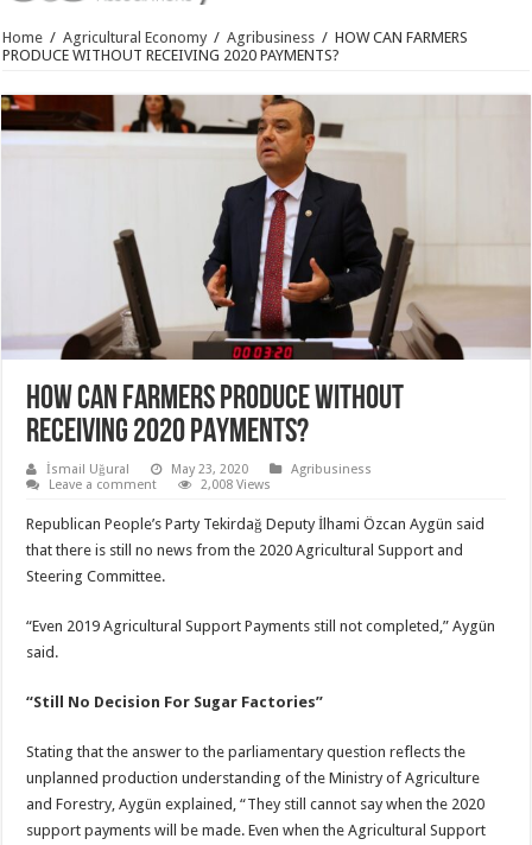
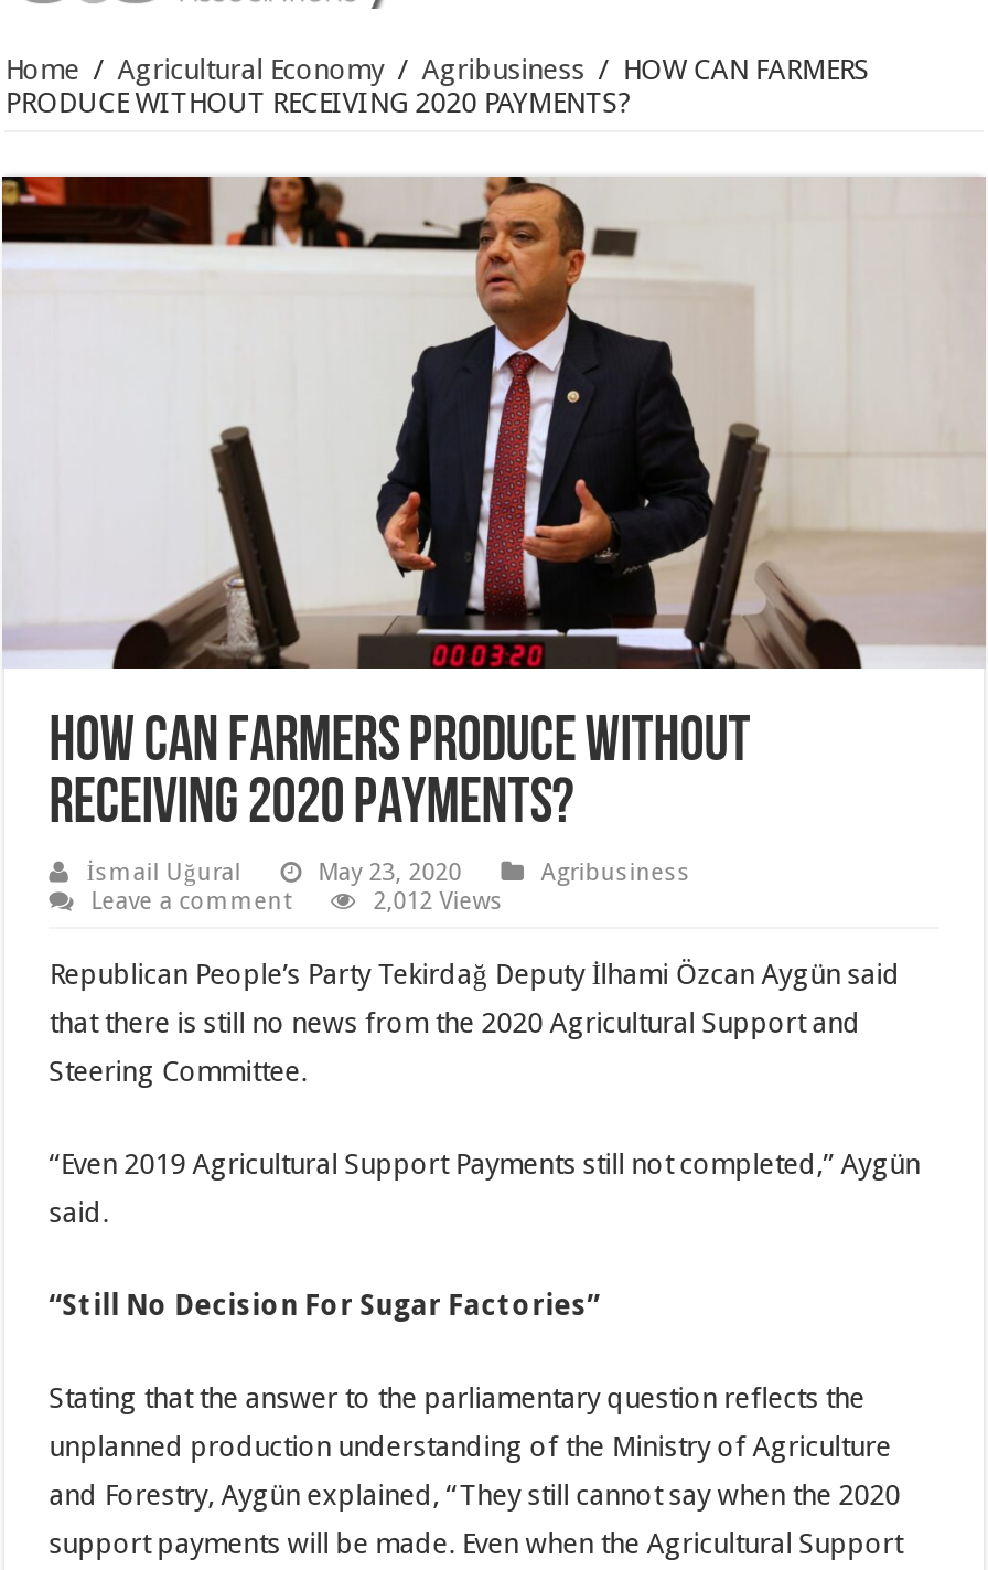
- 2,008 Views
+ 2,012 Views
